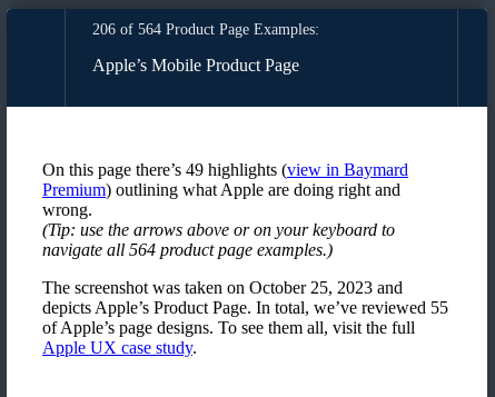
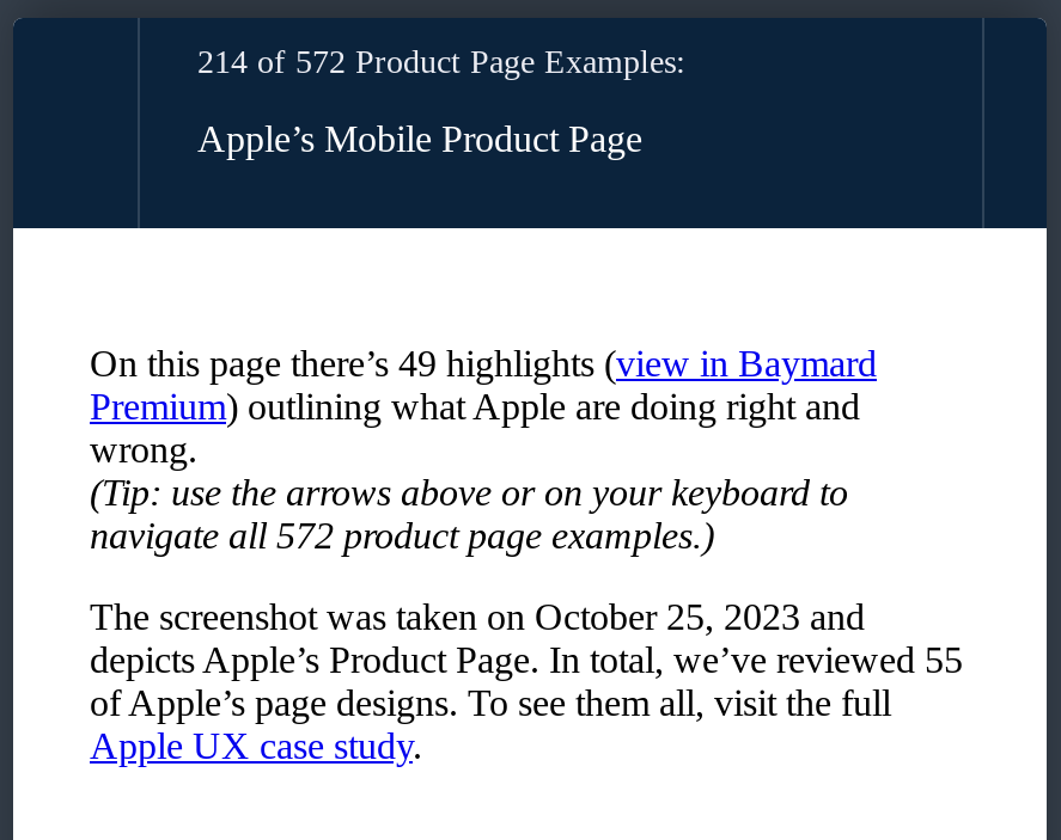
- 206 of 564 Product Page Examples:
+ 214 of 572 Product Page Examples:

- navigate all 564 product page examples.)
+ navigate all 572 product page examples.)
